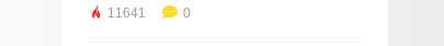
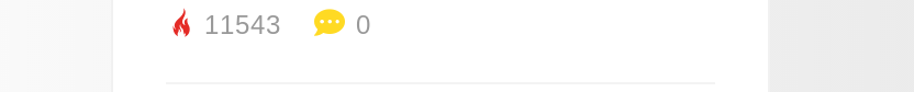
- 11641
+ 11543
